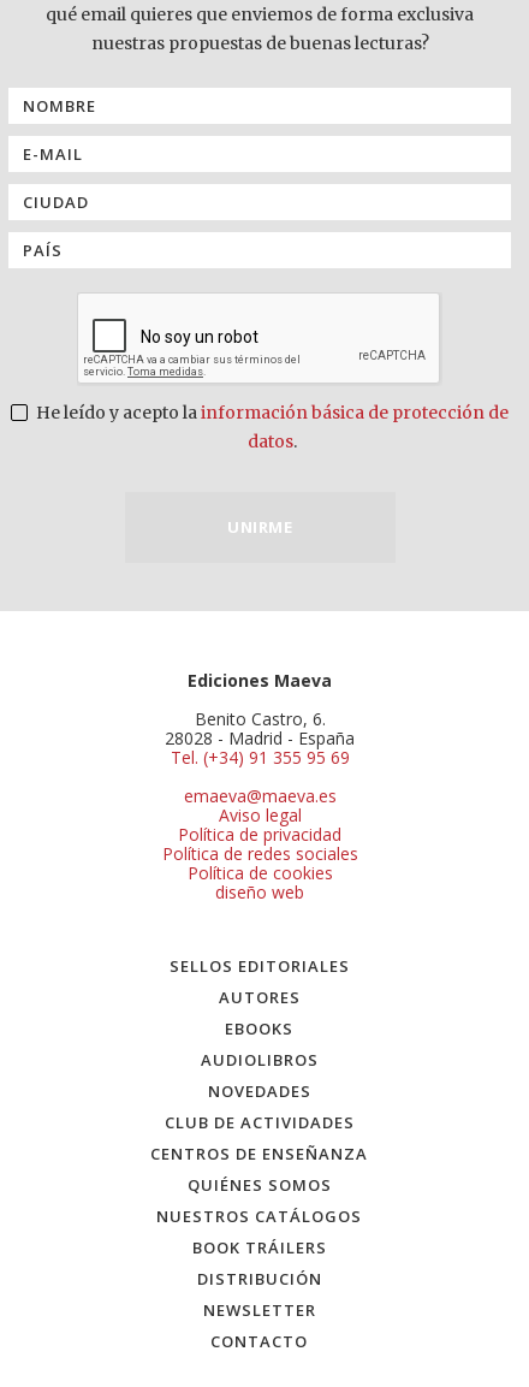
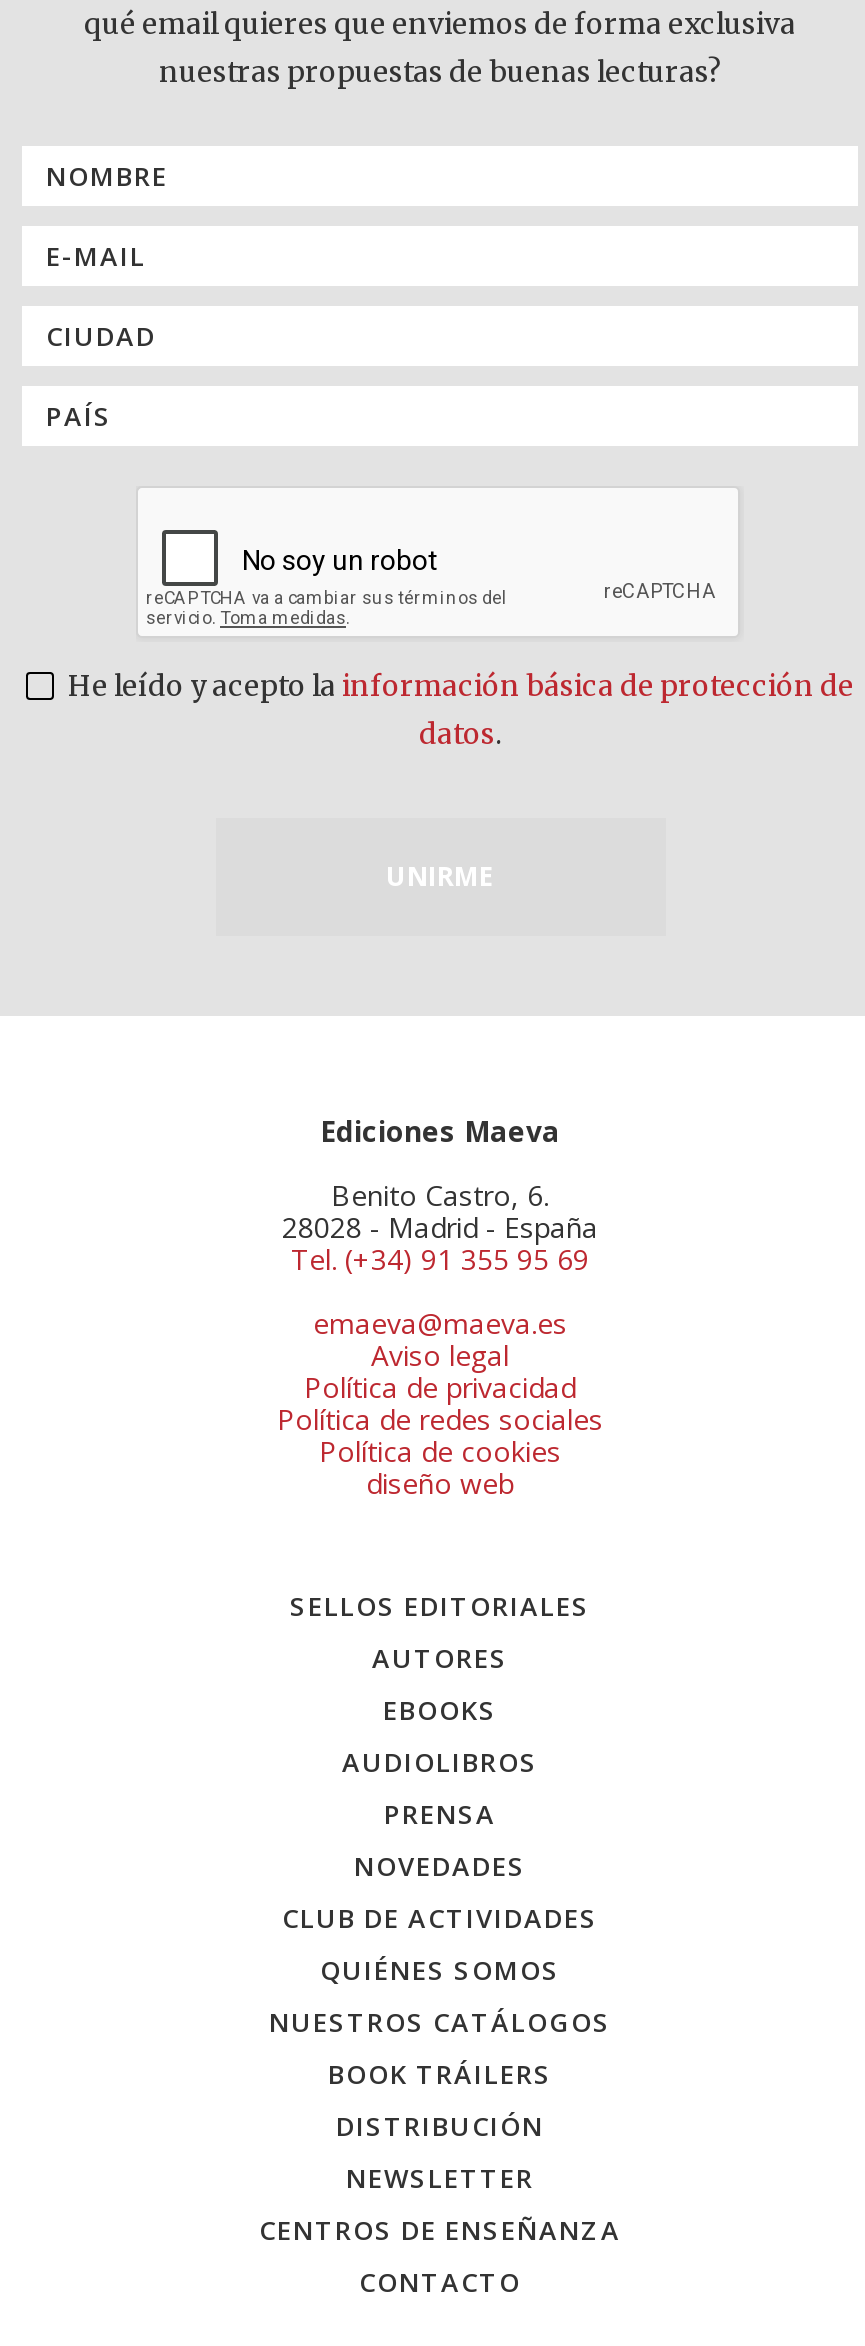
+ PRENSA

moved down: CENTROS DE ENSEÑANZA
